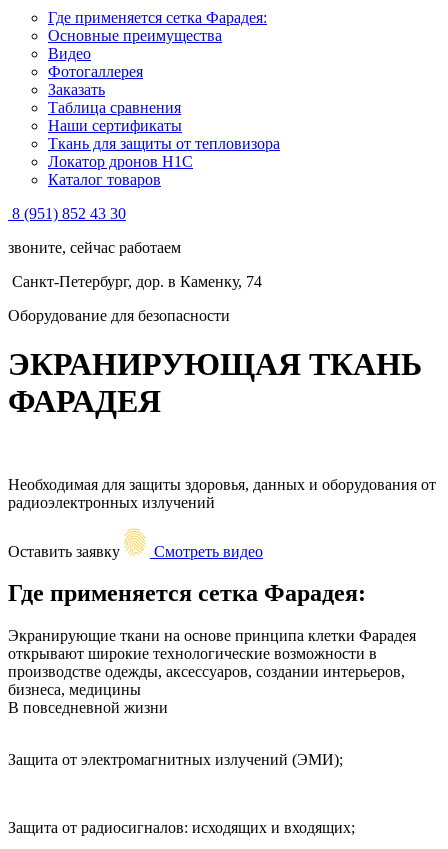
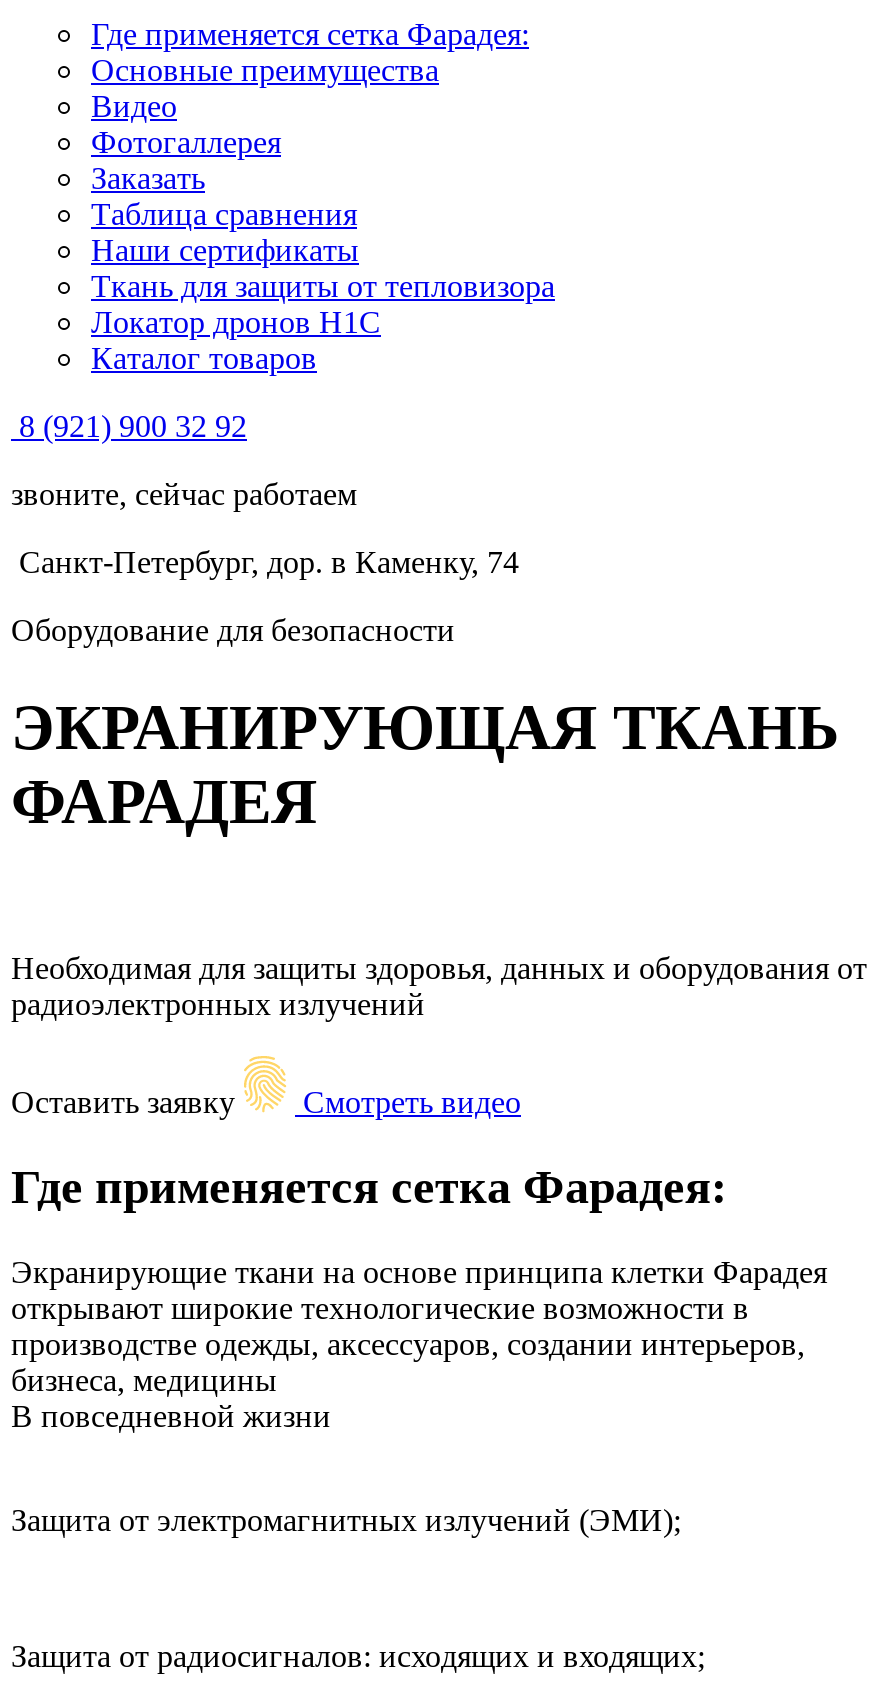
- 8 (951) 852 43 30
+ 8 (921) 900 32 92
